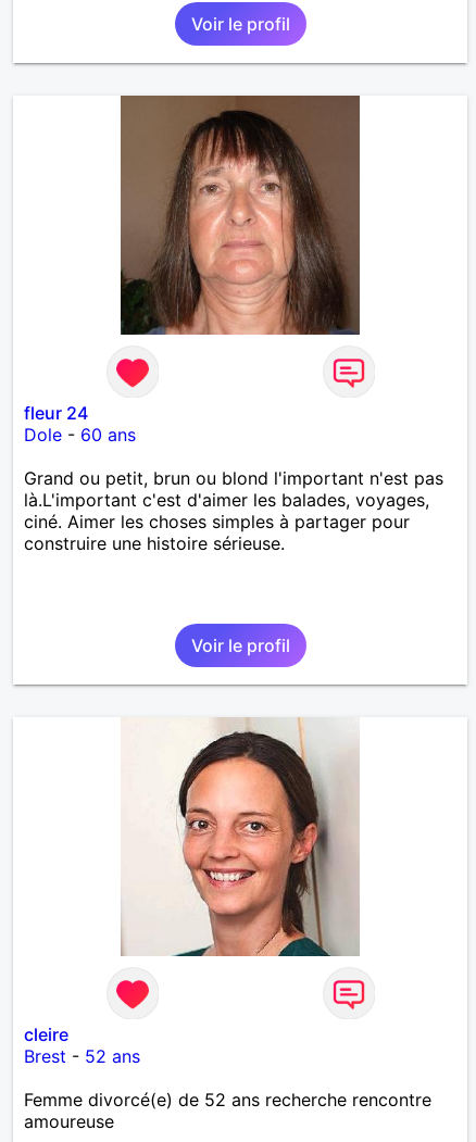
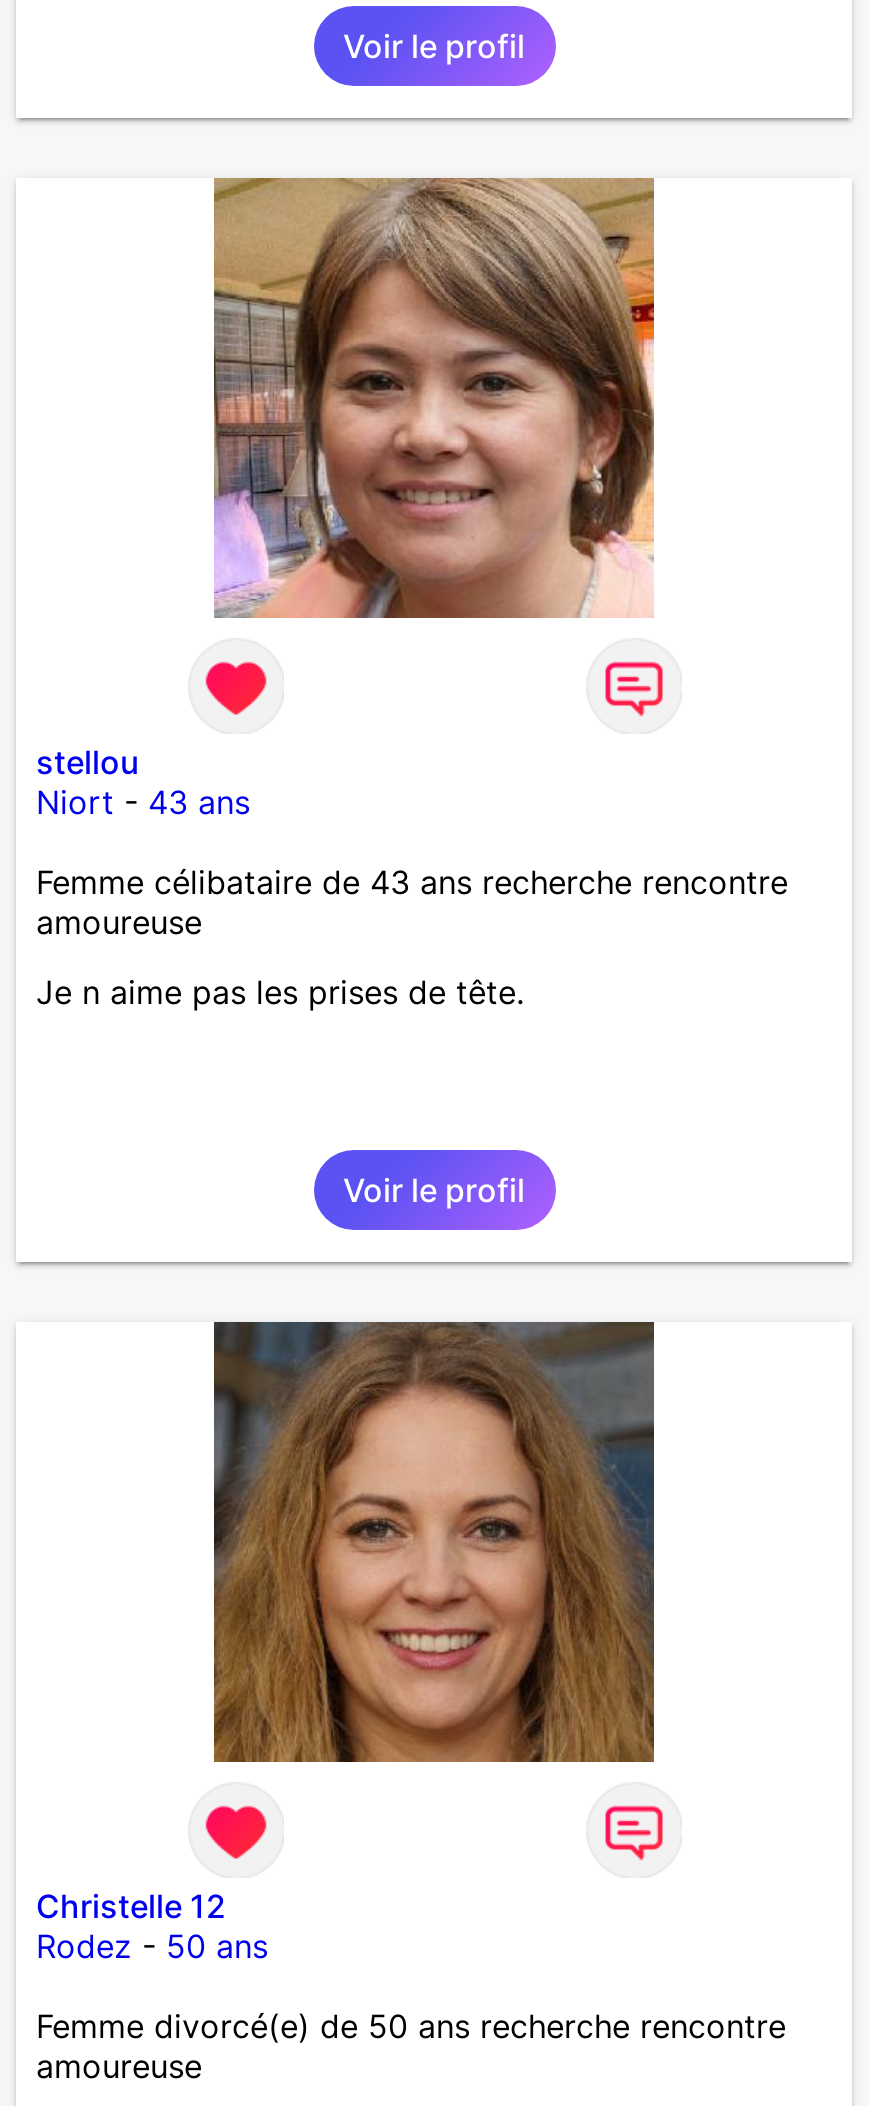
- [image]
+ [image]

- fleur 24
- Dole - 60 ans
- Grand ou petit, brun ou blond l'important n'est pas
- là.L'important c'est d'aimer les balades, voyages,
- ciné. Aimer les choses simples à partager pour
- construire une histoire sérieuse.
+ stellou
+ Niort - 43 ans
+ Femme célibataire de 43 ans recherche rencontre
+ amoureuse
+ Je n aime pas les prises de tête.

- [image]
+ [image]

- cleire
- Brest - 52 ans
+ Christelle 12
+ Rodez - 50 ans

- Femme divorcé(e) de 52 ans recherche rencontre
+ Femme divorcé(e) de 50 ans recherche rencontre
